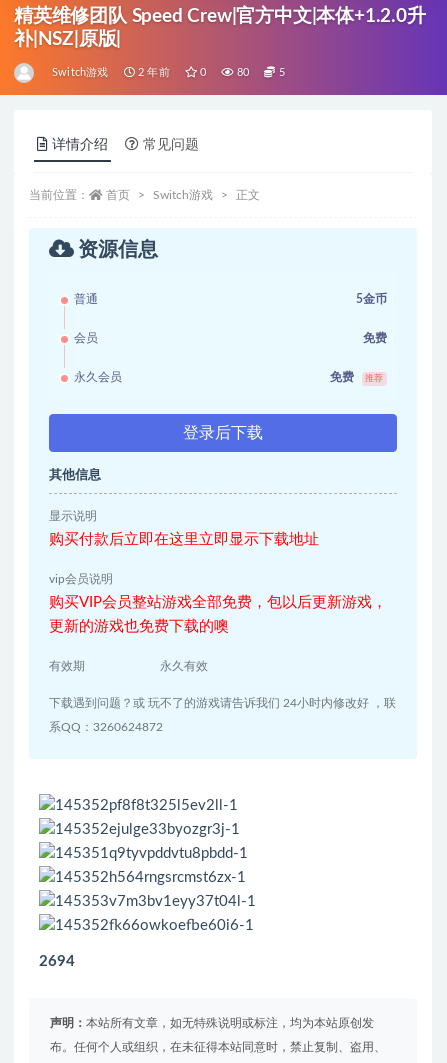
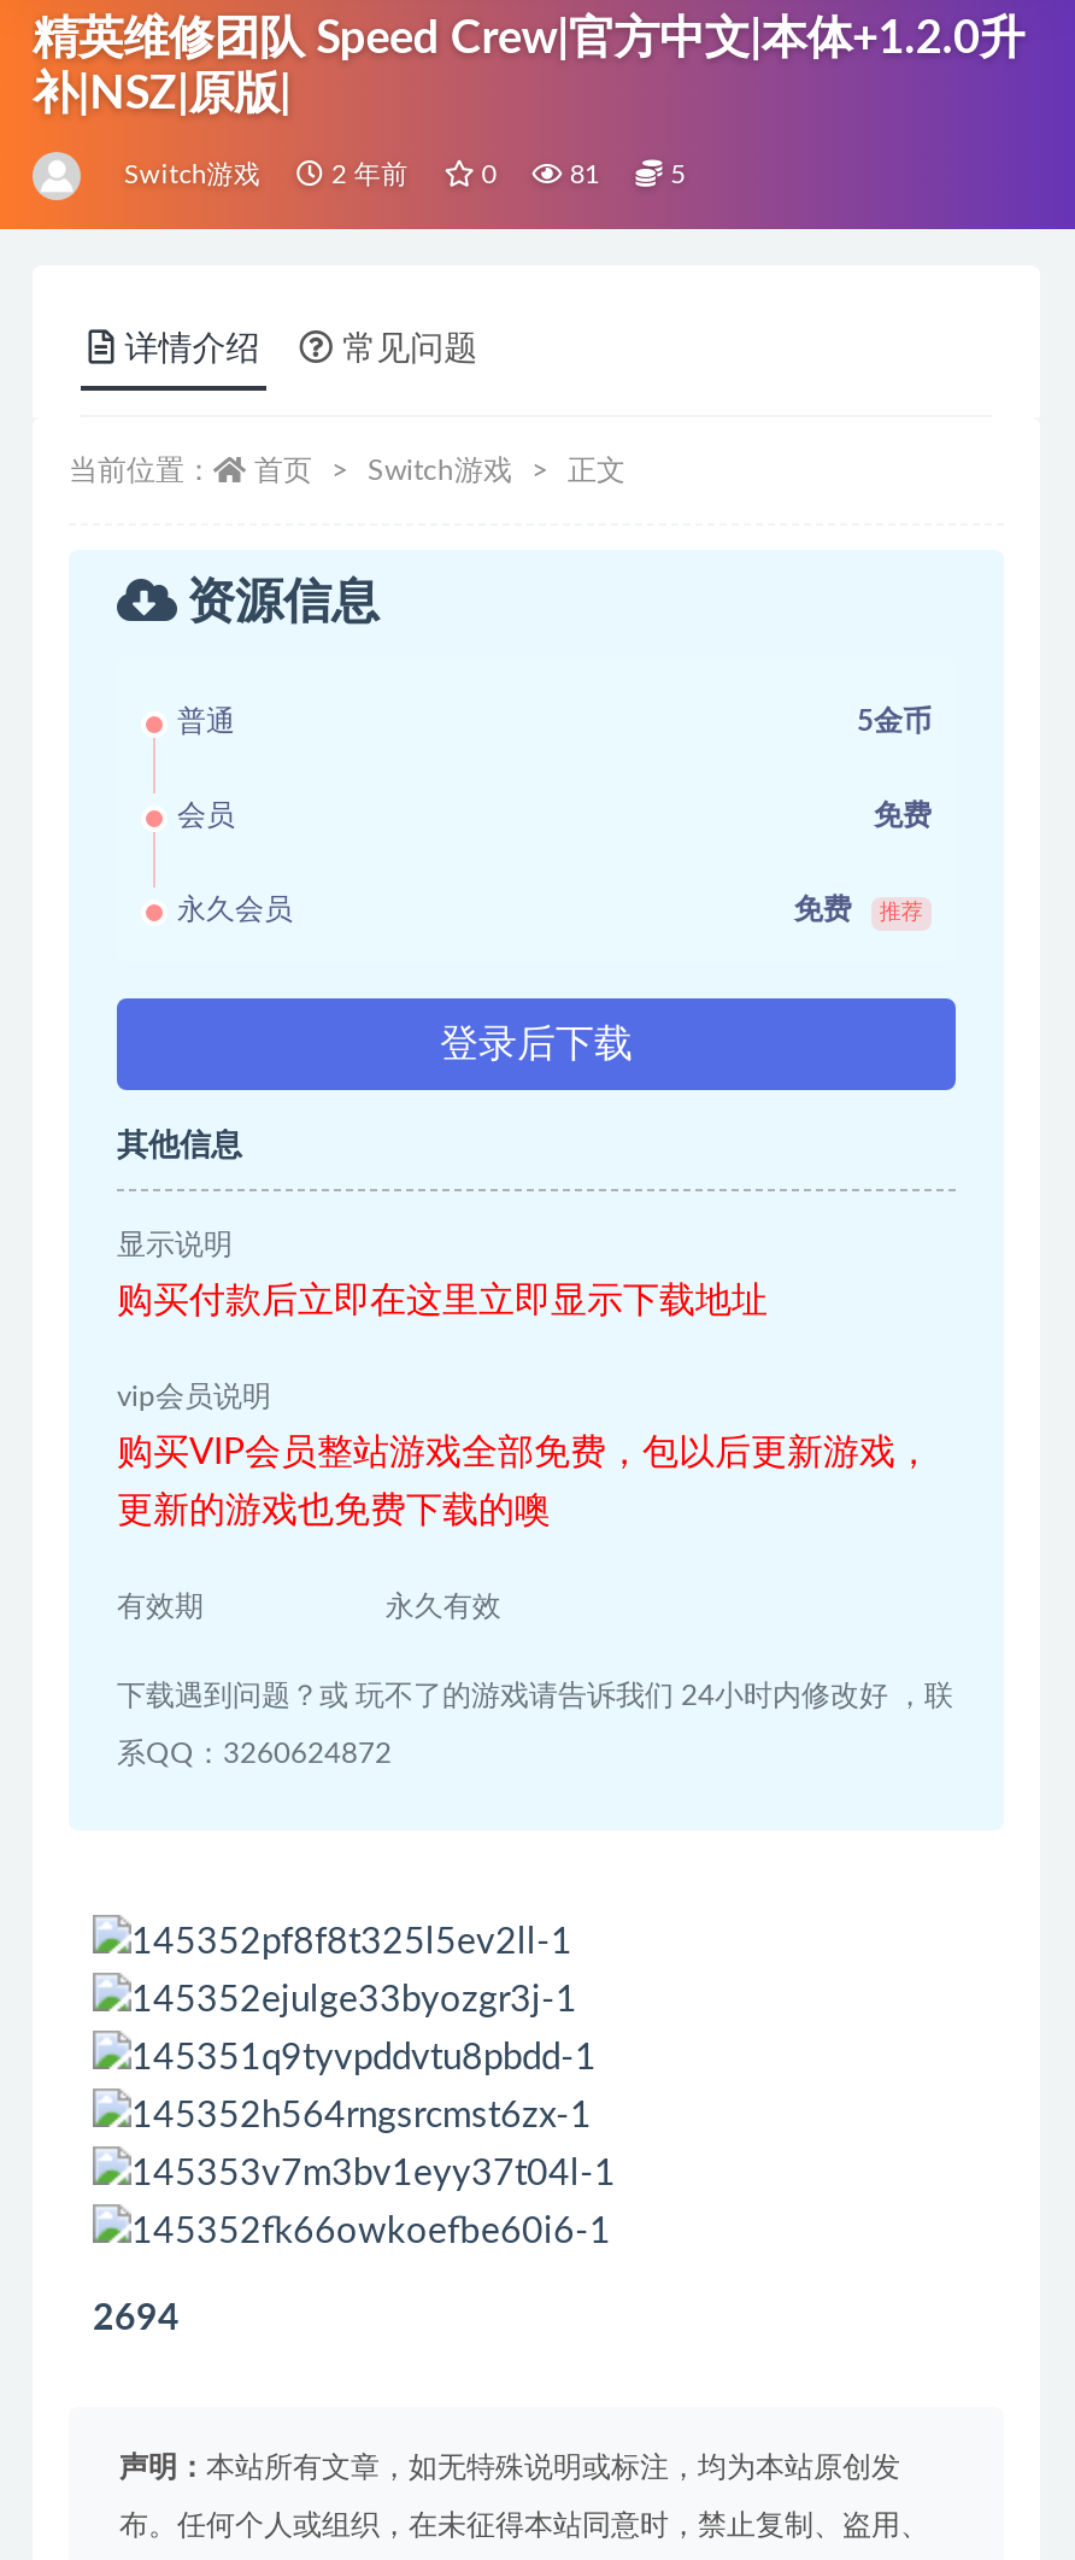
- 80
+ 81
